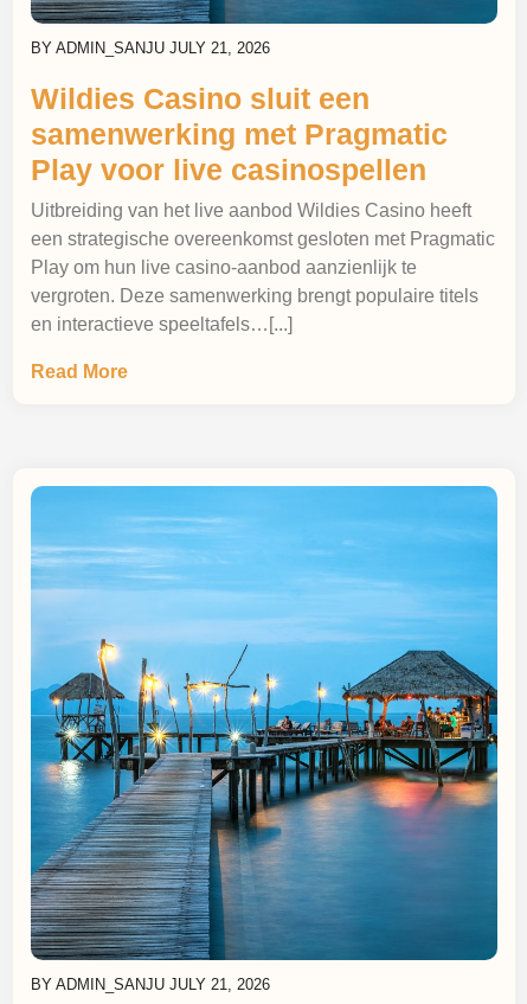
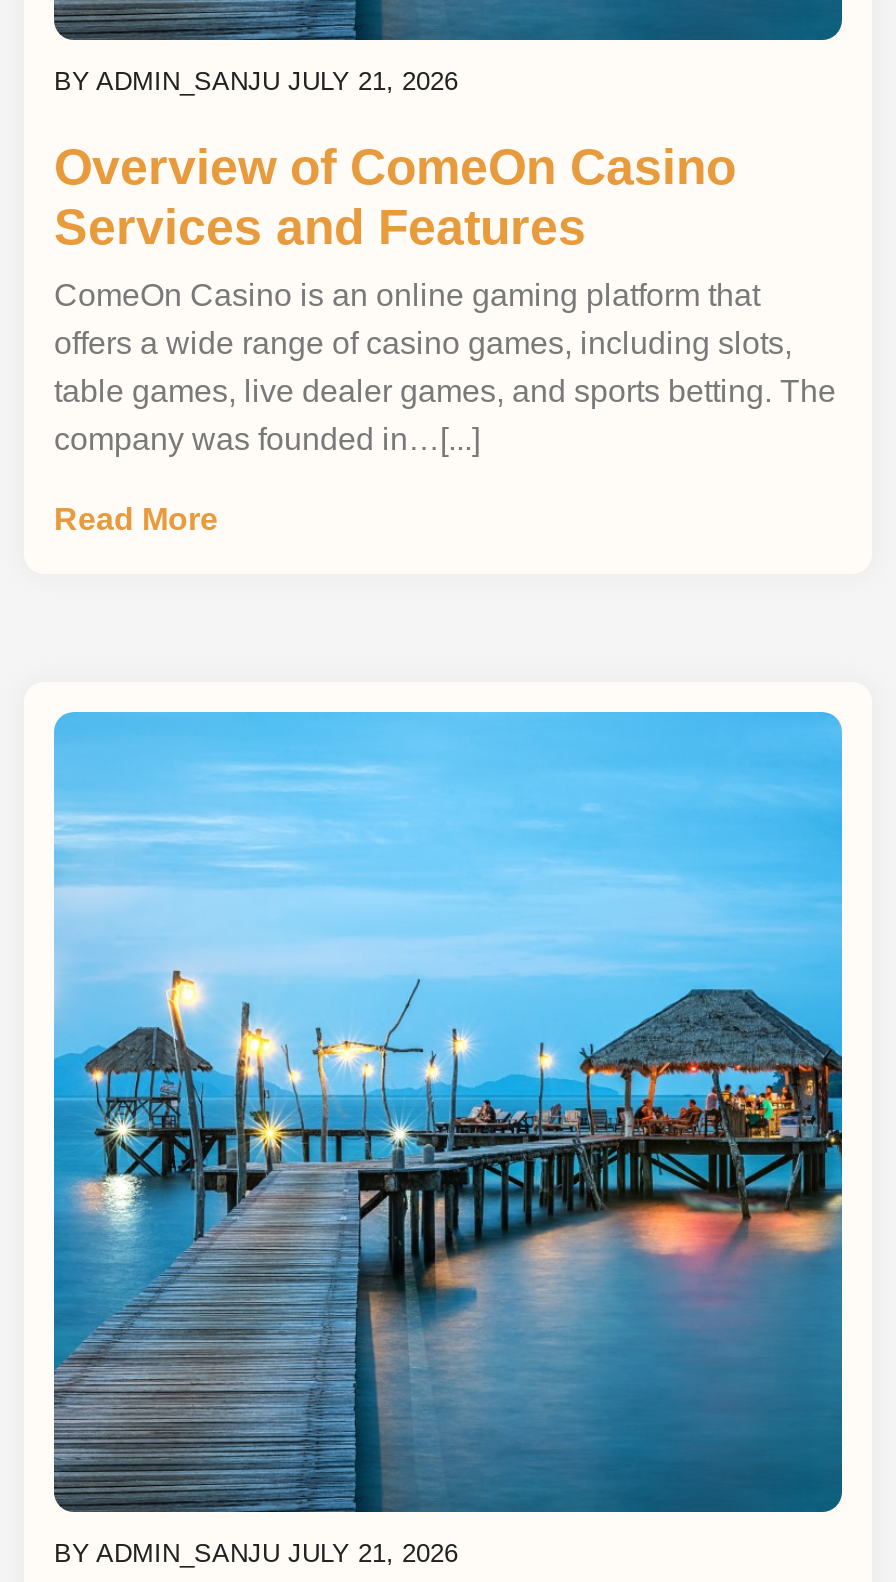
- Wildies Casino sluit een
- samenwerking met Pragmatic
- Play voor live casinospellen
- Uitbreiding van het live aanbod Wildies Casino heeft
- een strategische overeenkomst gesloten met Pragmatic
- Play om hun live casino-aanbod aanzienlijk te
- vergroten. Deze samenwerking brengt populaire titels
- en interactieve speeltafels…[...]
+ Overview of ComeOn Casino
+ Services and Features
+ ComeOn Casino is an online gaming platform that
+ offers a wide range of casino games, including slots,
+ table games, live dealer games, and sports betting. The
+ company was founded in…[...]
